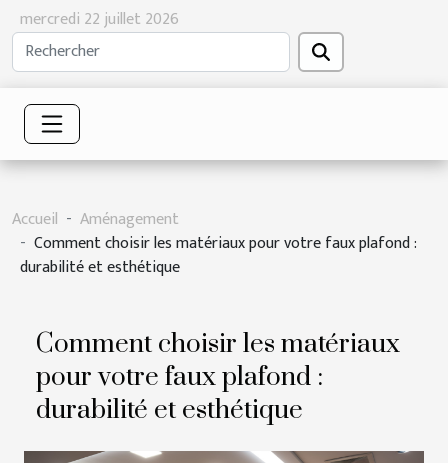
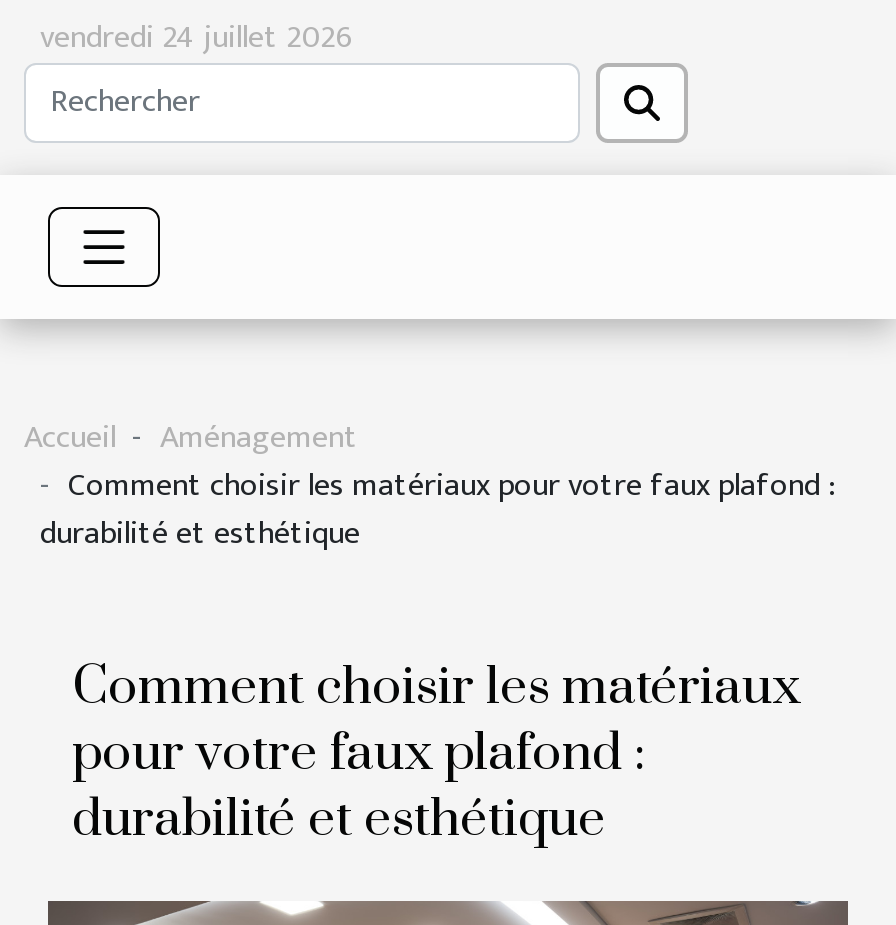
- mercredi 22 juillet 2026
+ vendredi 24 juillet 2026
